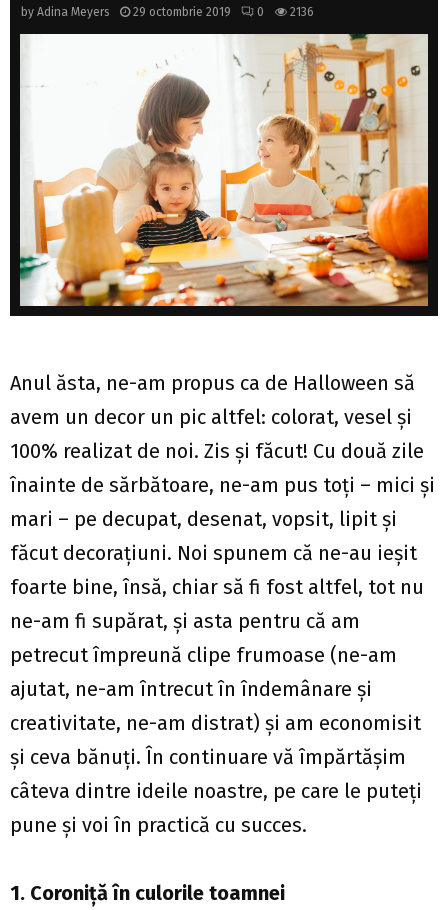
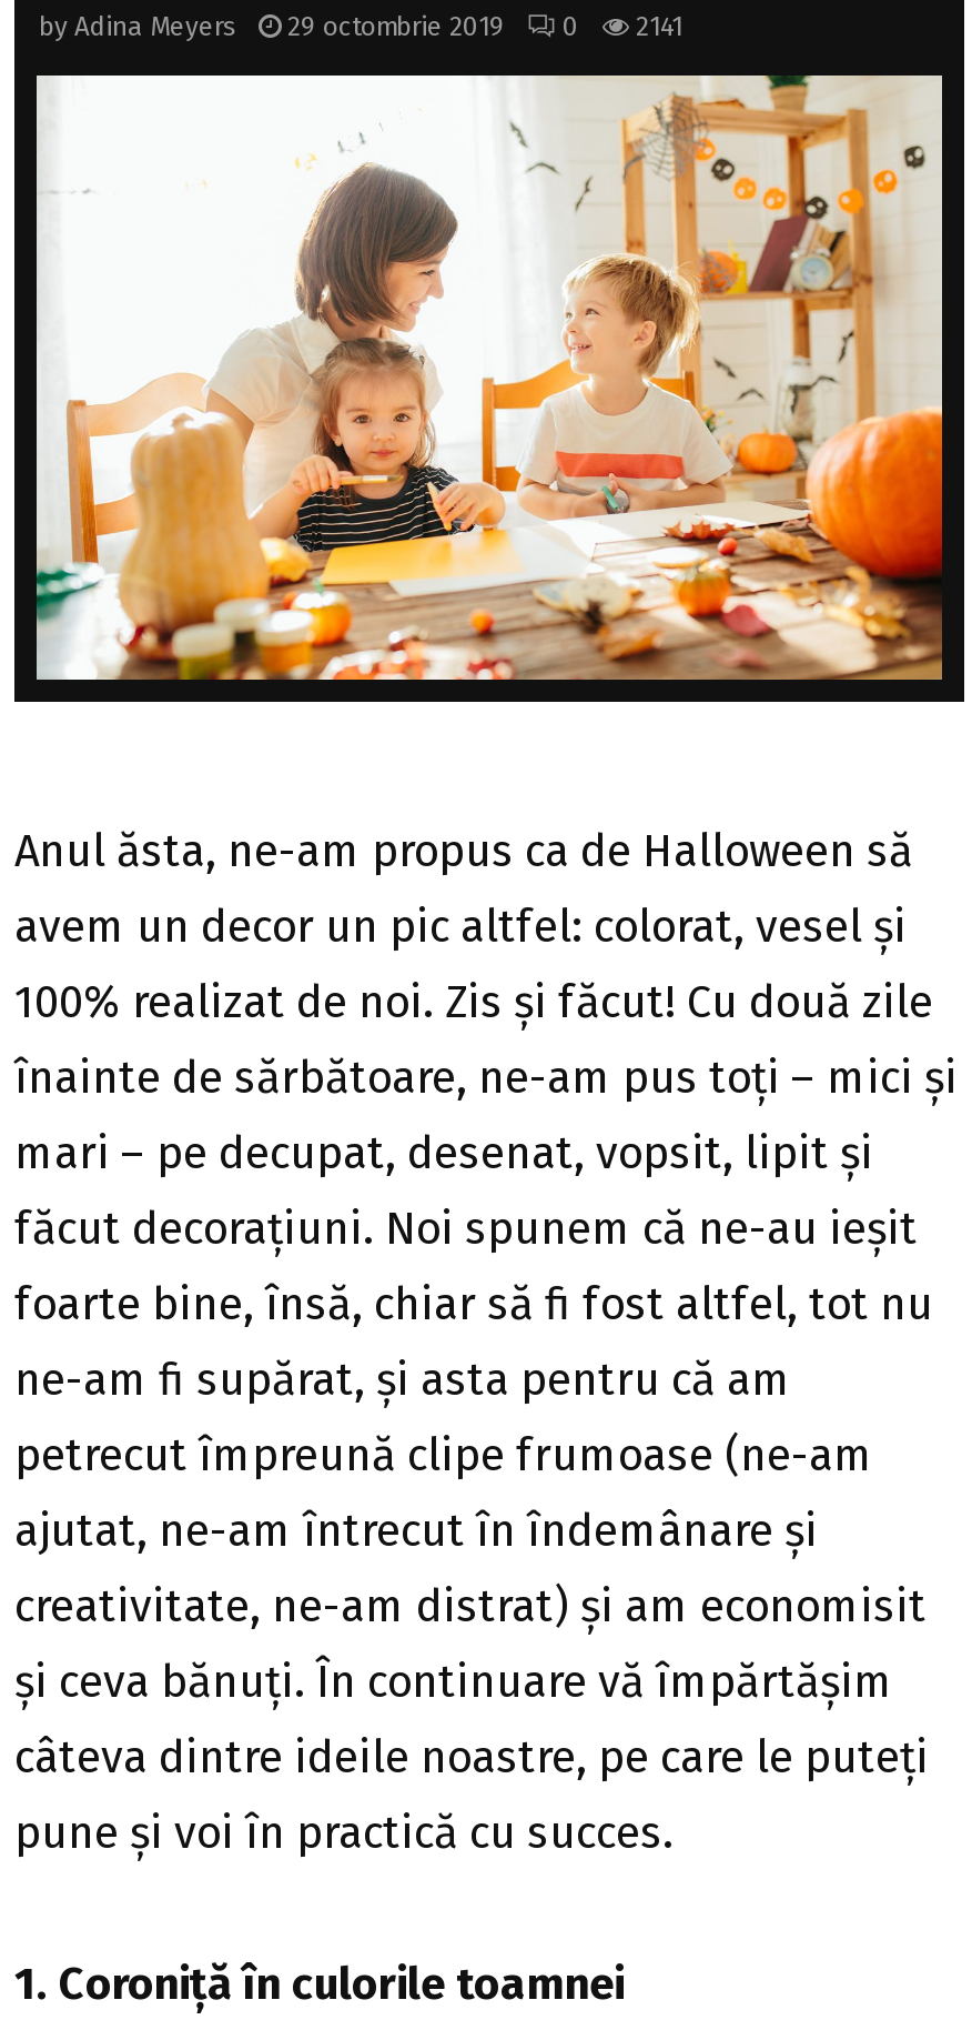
- by Adina Meyers 29 octombrie 2019 0 2136
+ by Adina Meyers 29 octombrie 2019 0 2141
